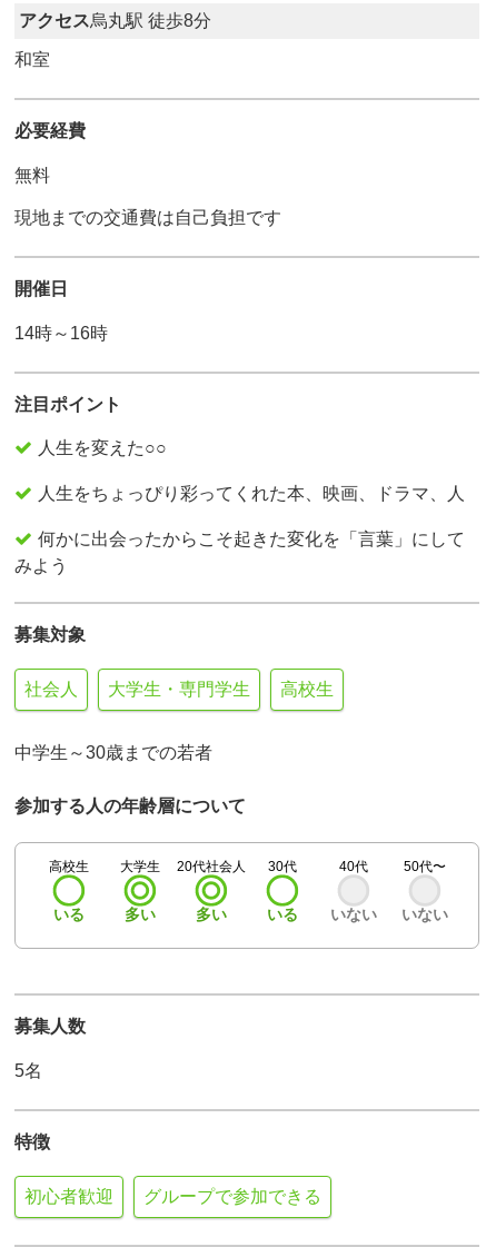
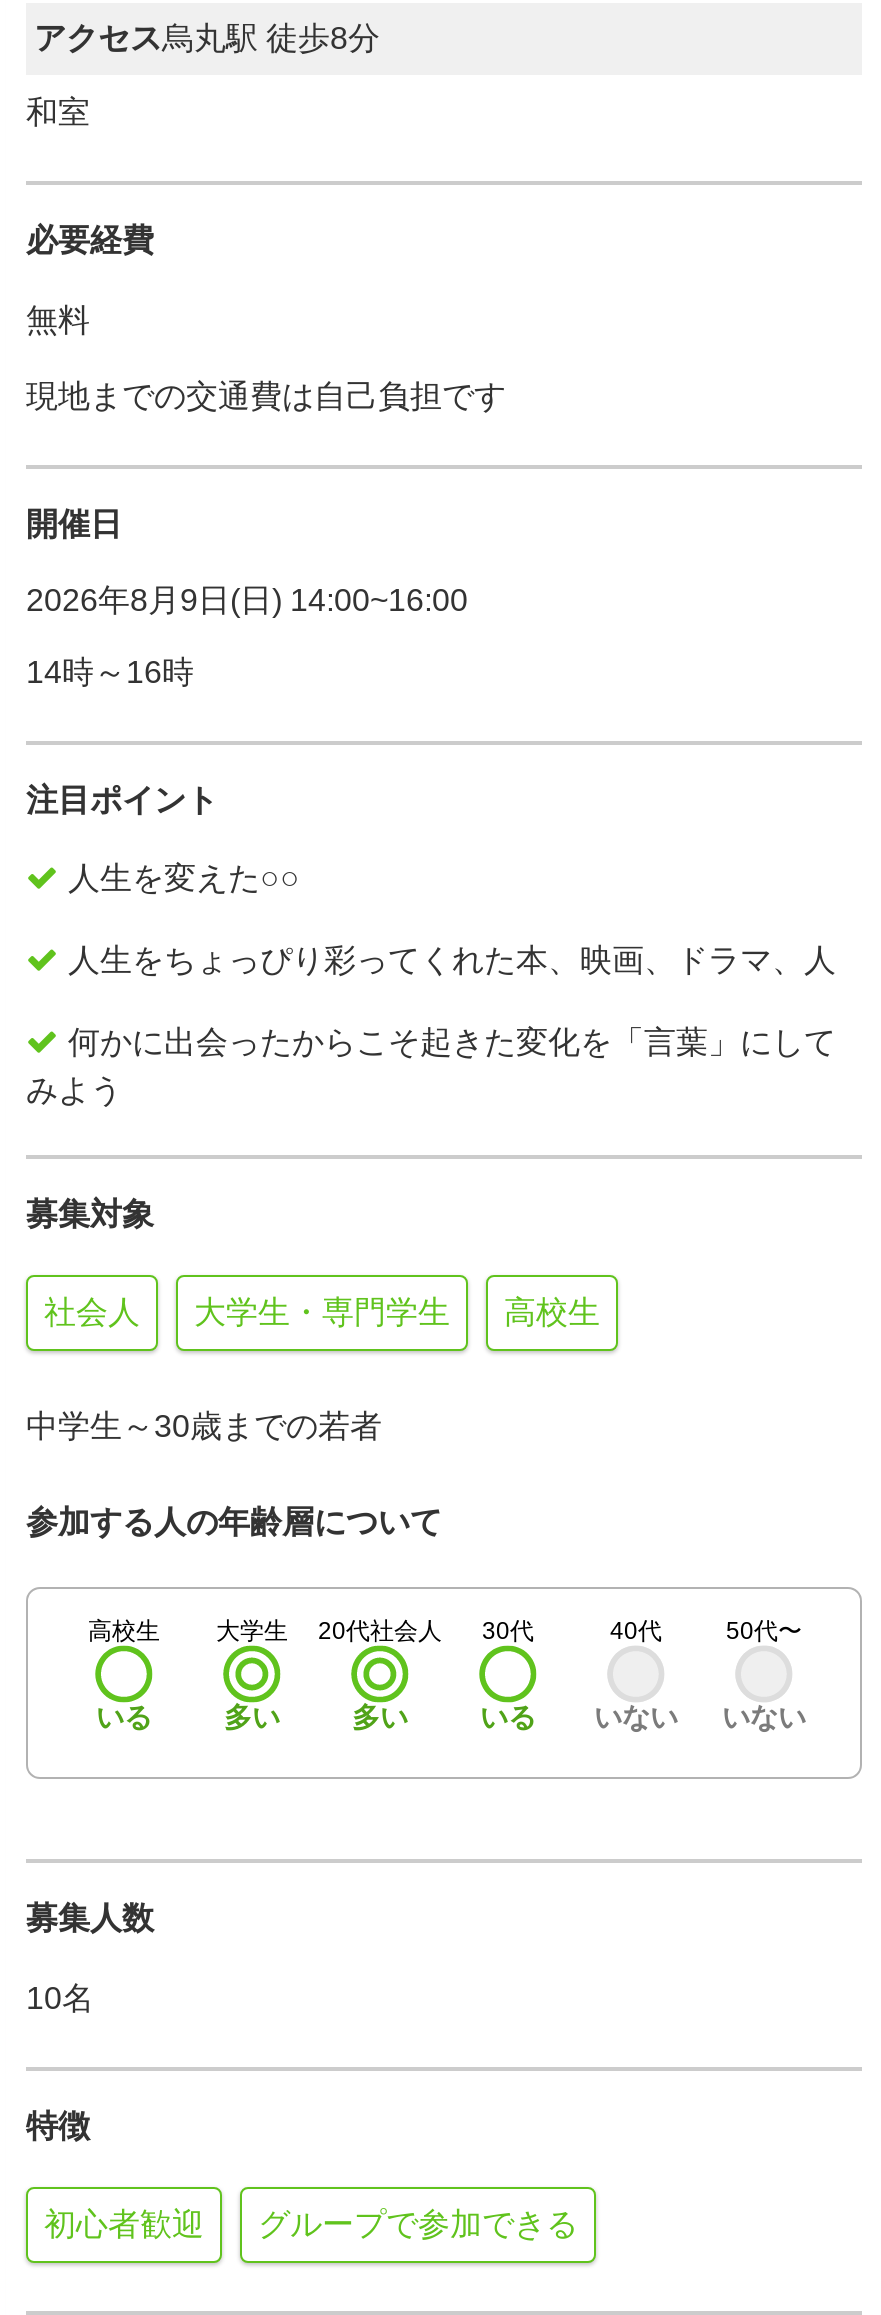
+ 2026年8月9日(日) 14:00~16:00

- 5名
+ 10名
